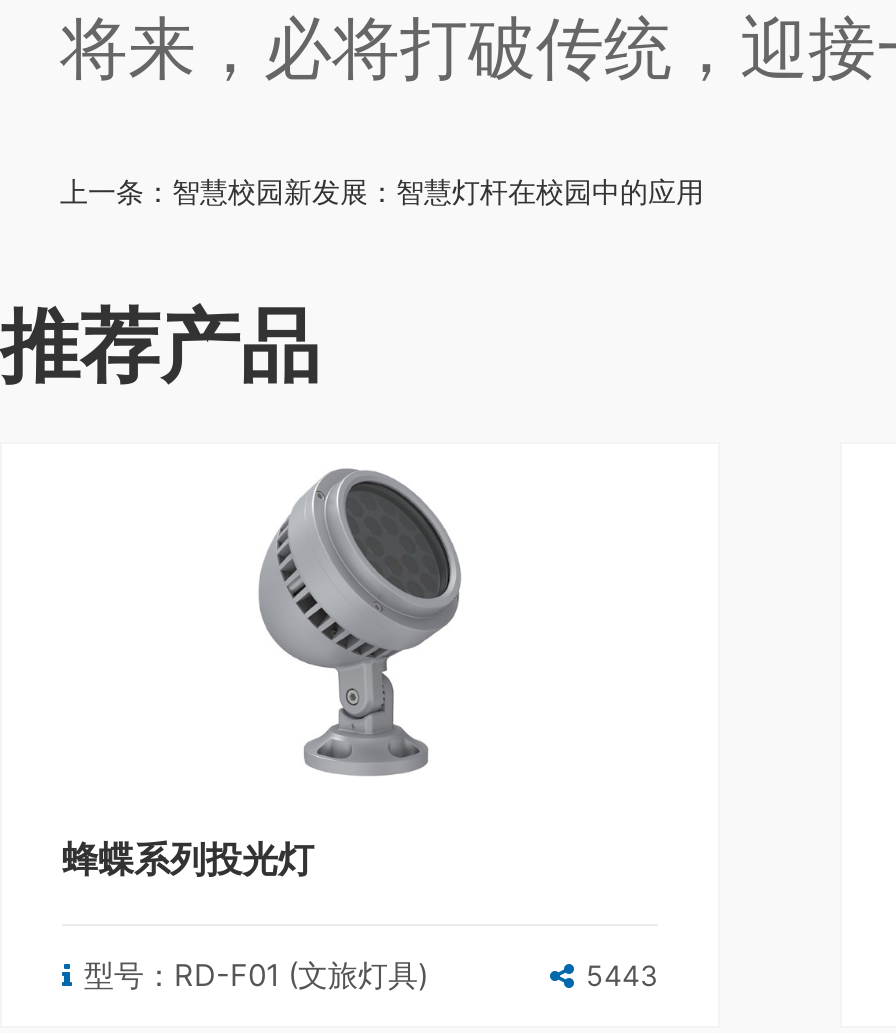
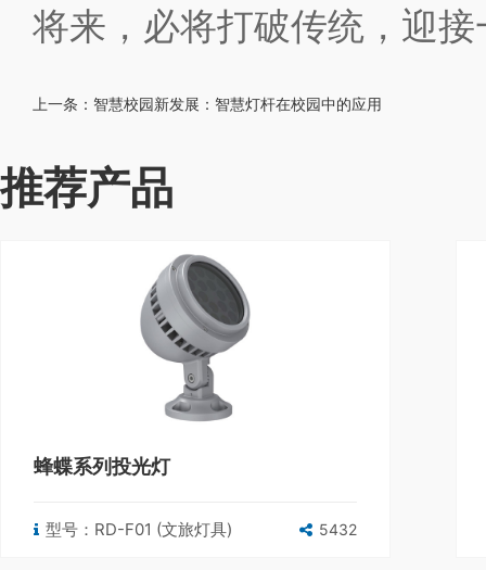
- 5443
+ 5432
